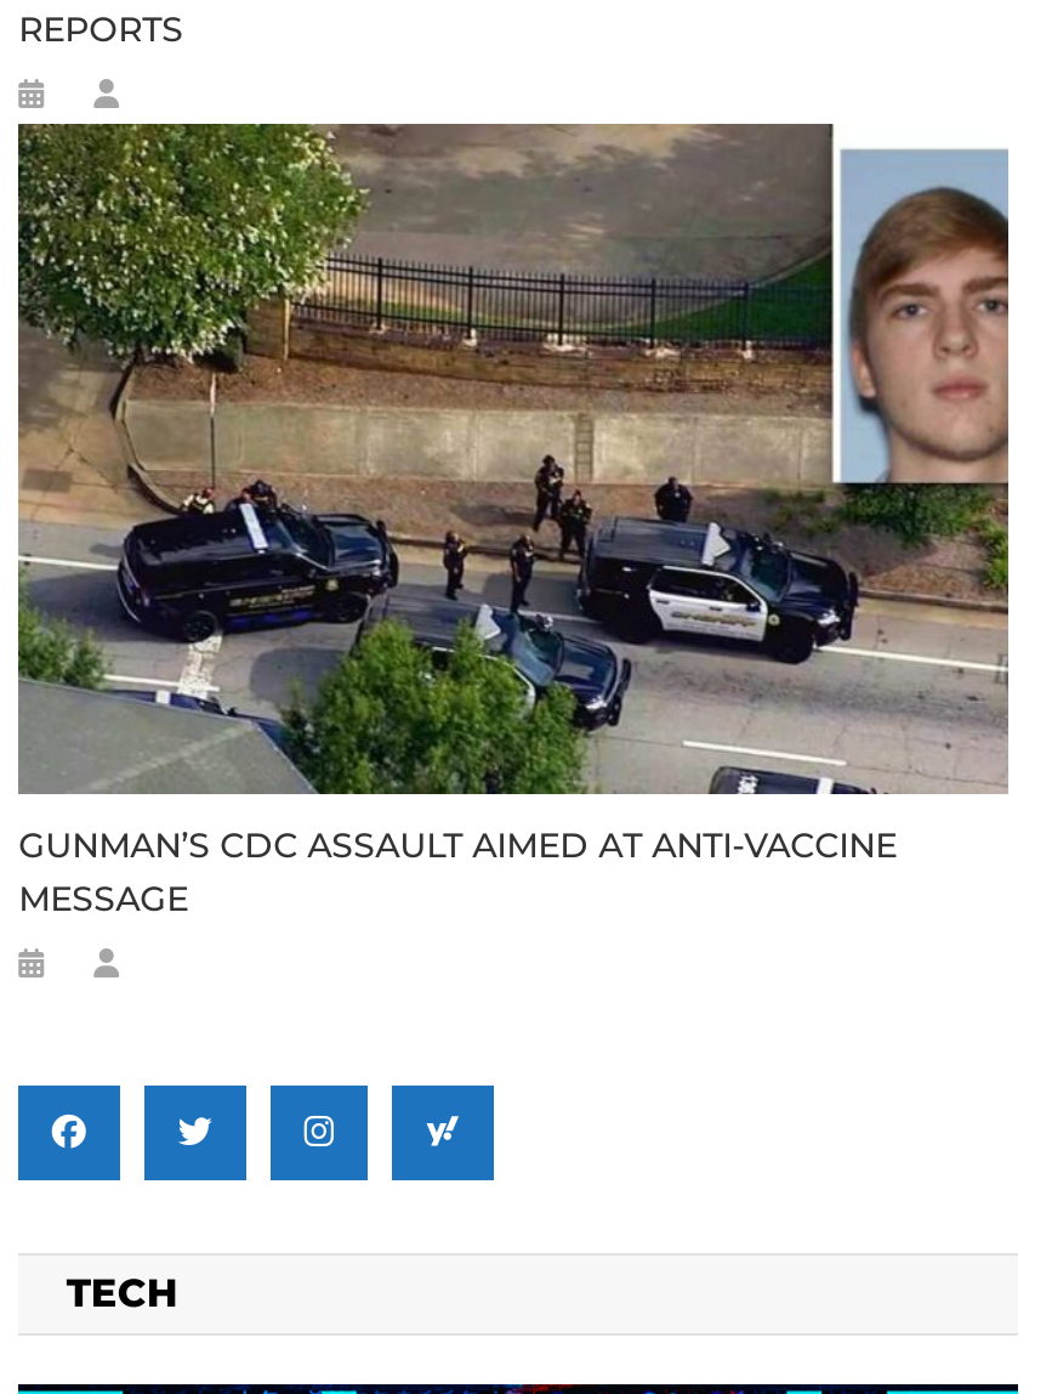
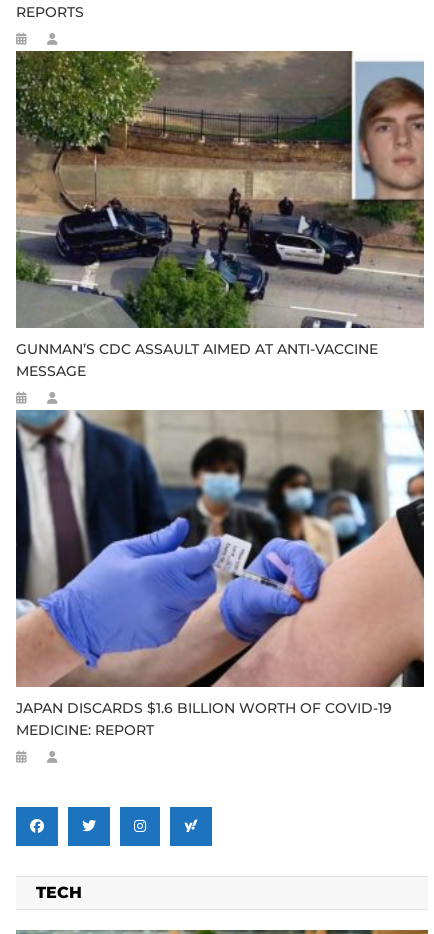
+ [image]
+ JAPAN DISCARDS $1.6 BILLION WORTH OF COVID-19
+ MEDICINE: REPORT
